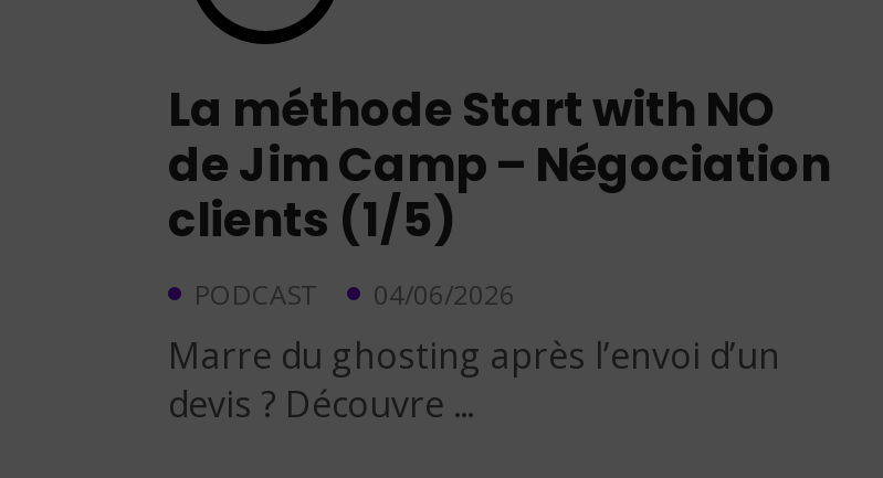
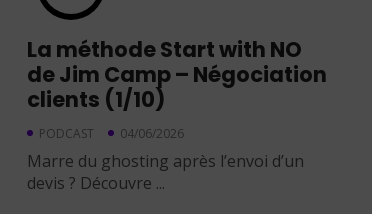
- clients (1/5)
+ clients (1/10)
